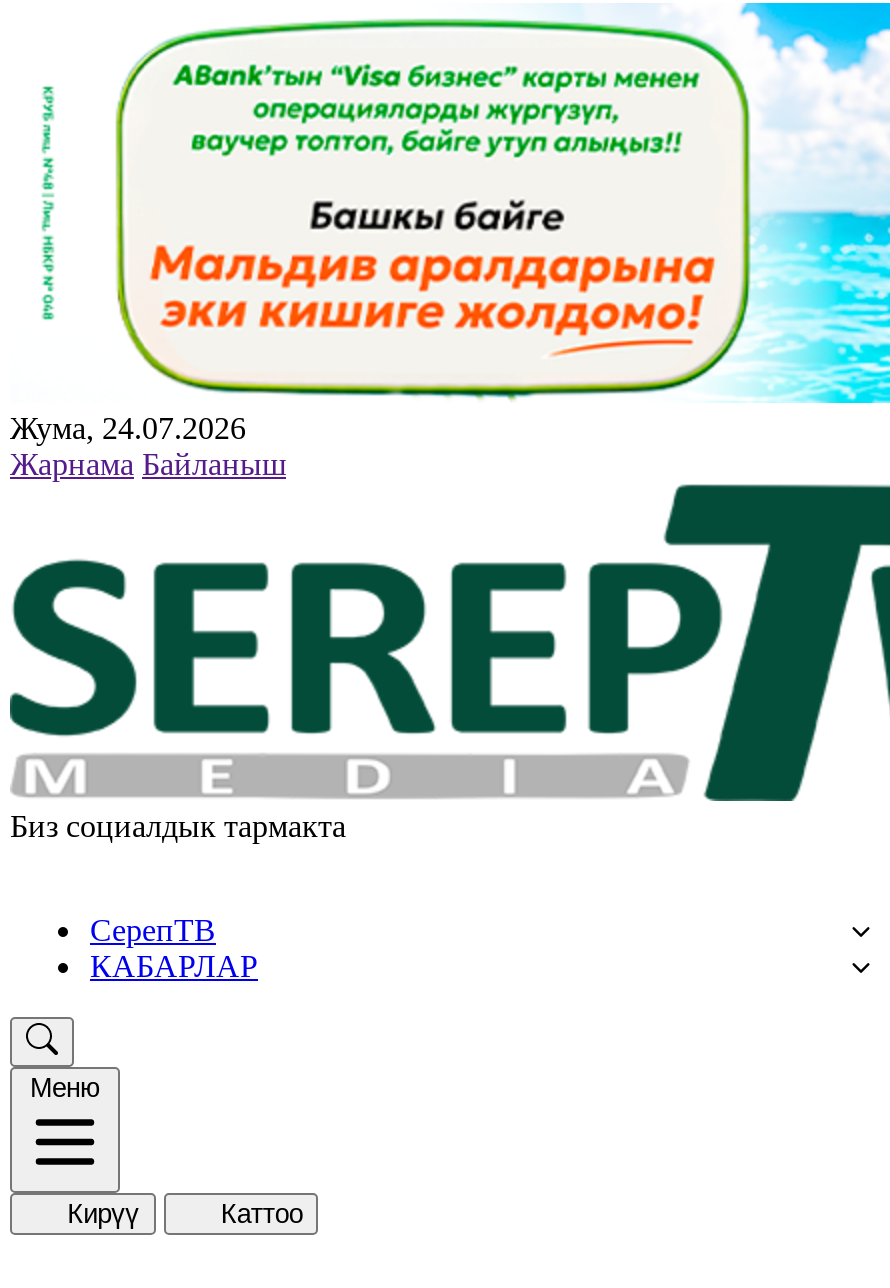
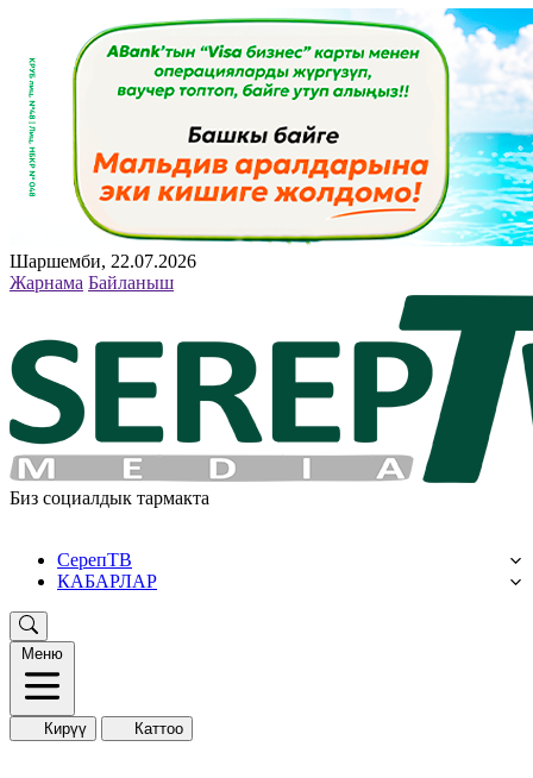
- Жума, 24.07.2026
+ Шаршемби, 22.07.2026
